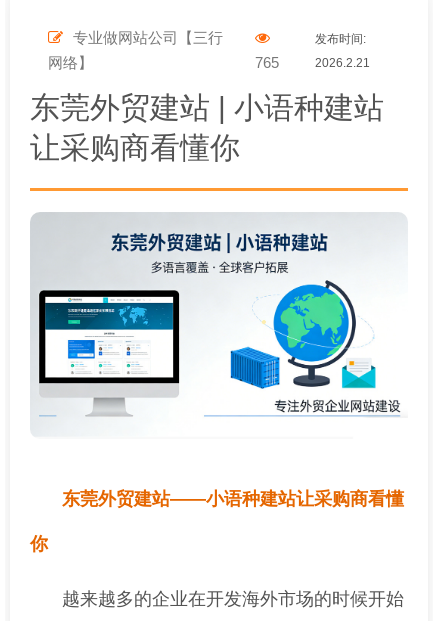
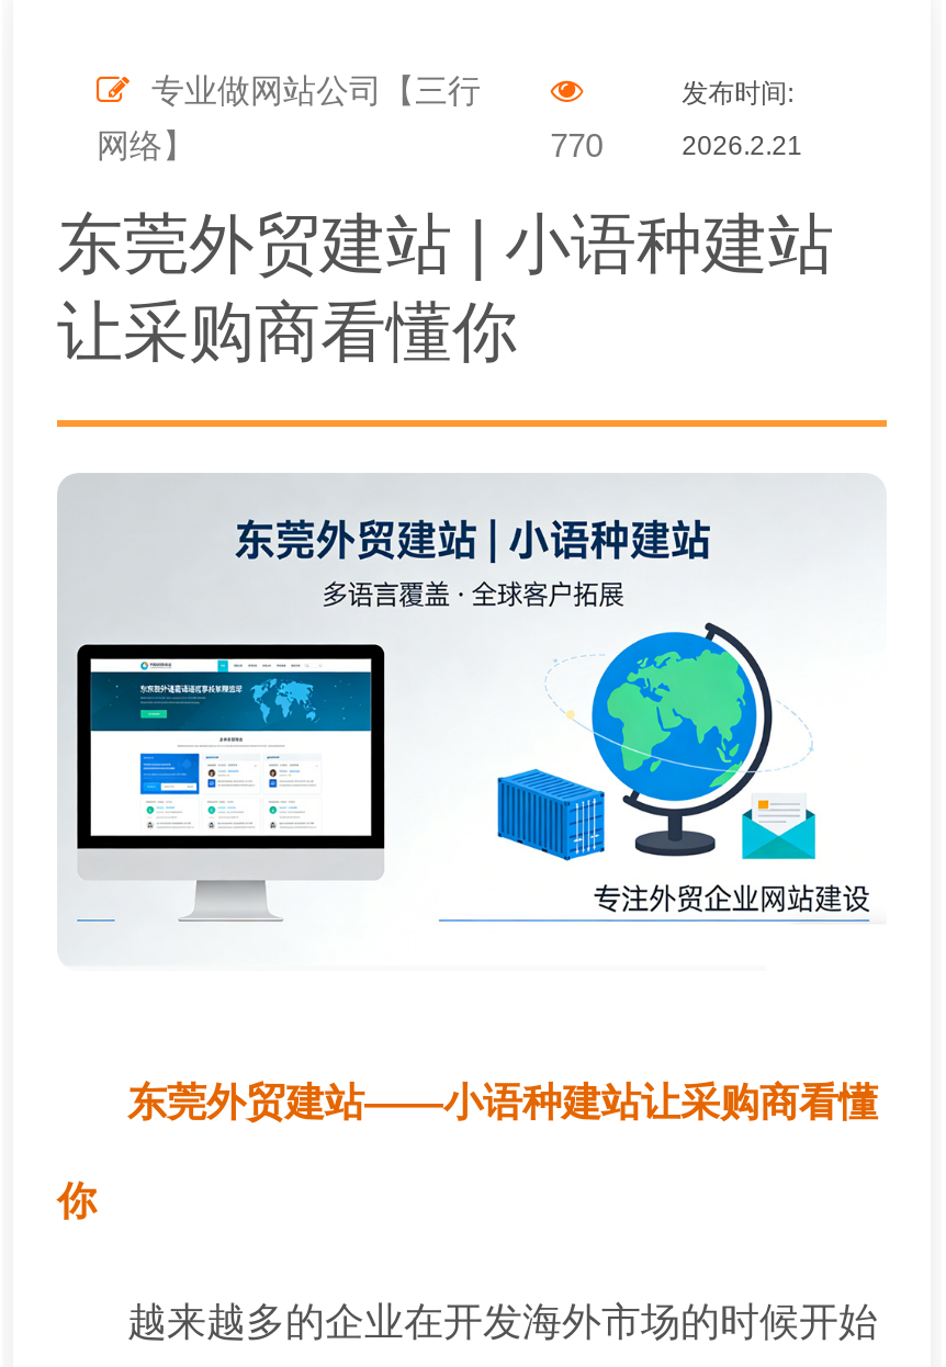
- 765
+ 770
